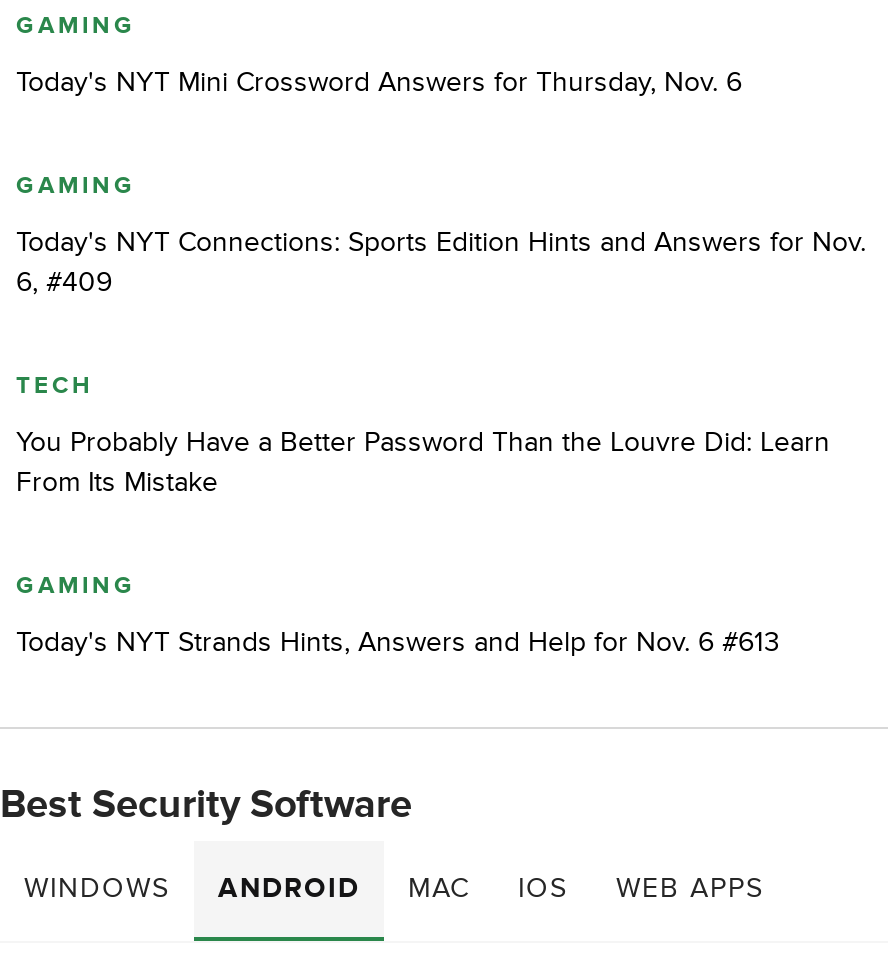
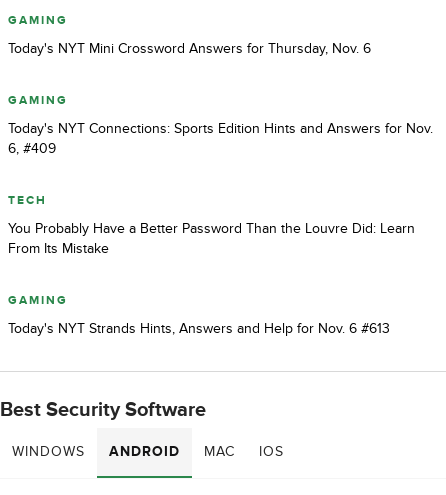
- WEB APPS
